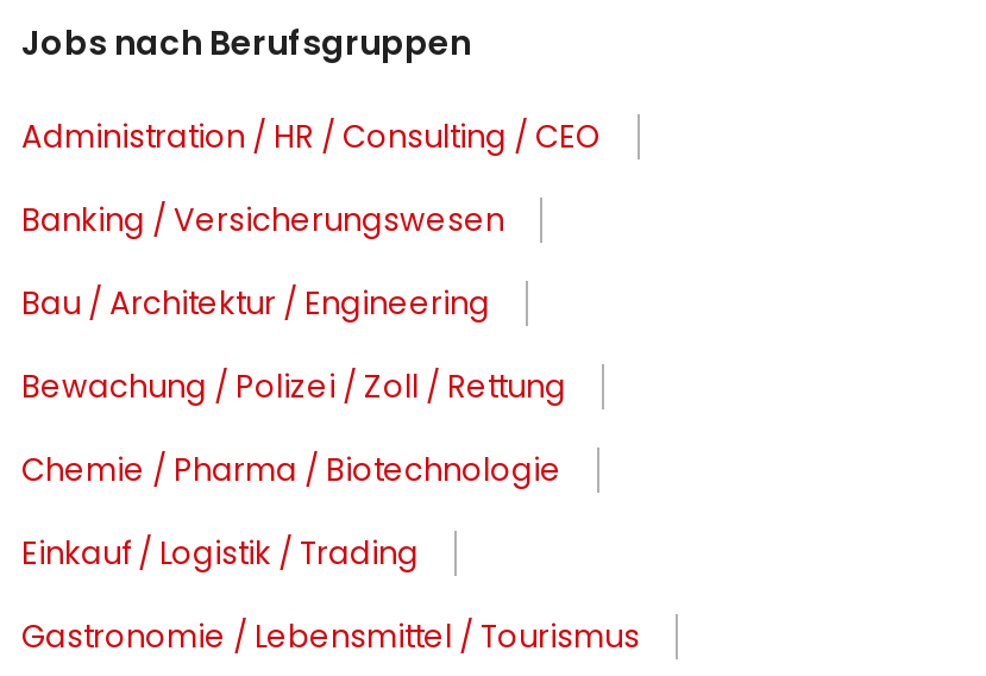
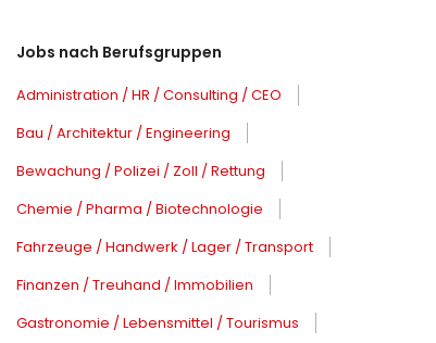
- Banking / Versicherungswesen

moved up: Bau / Architektur / Engineering | Bewachung / Polizei / Zoll / Rettung | Chemie / Pharma / Biotechnologie

- Einkauf / Logistik / Trading
+ Fahrzeuge / Handwerk / Lager / Transport
+ Finanzen / Treuhand / Immobilien
